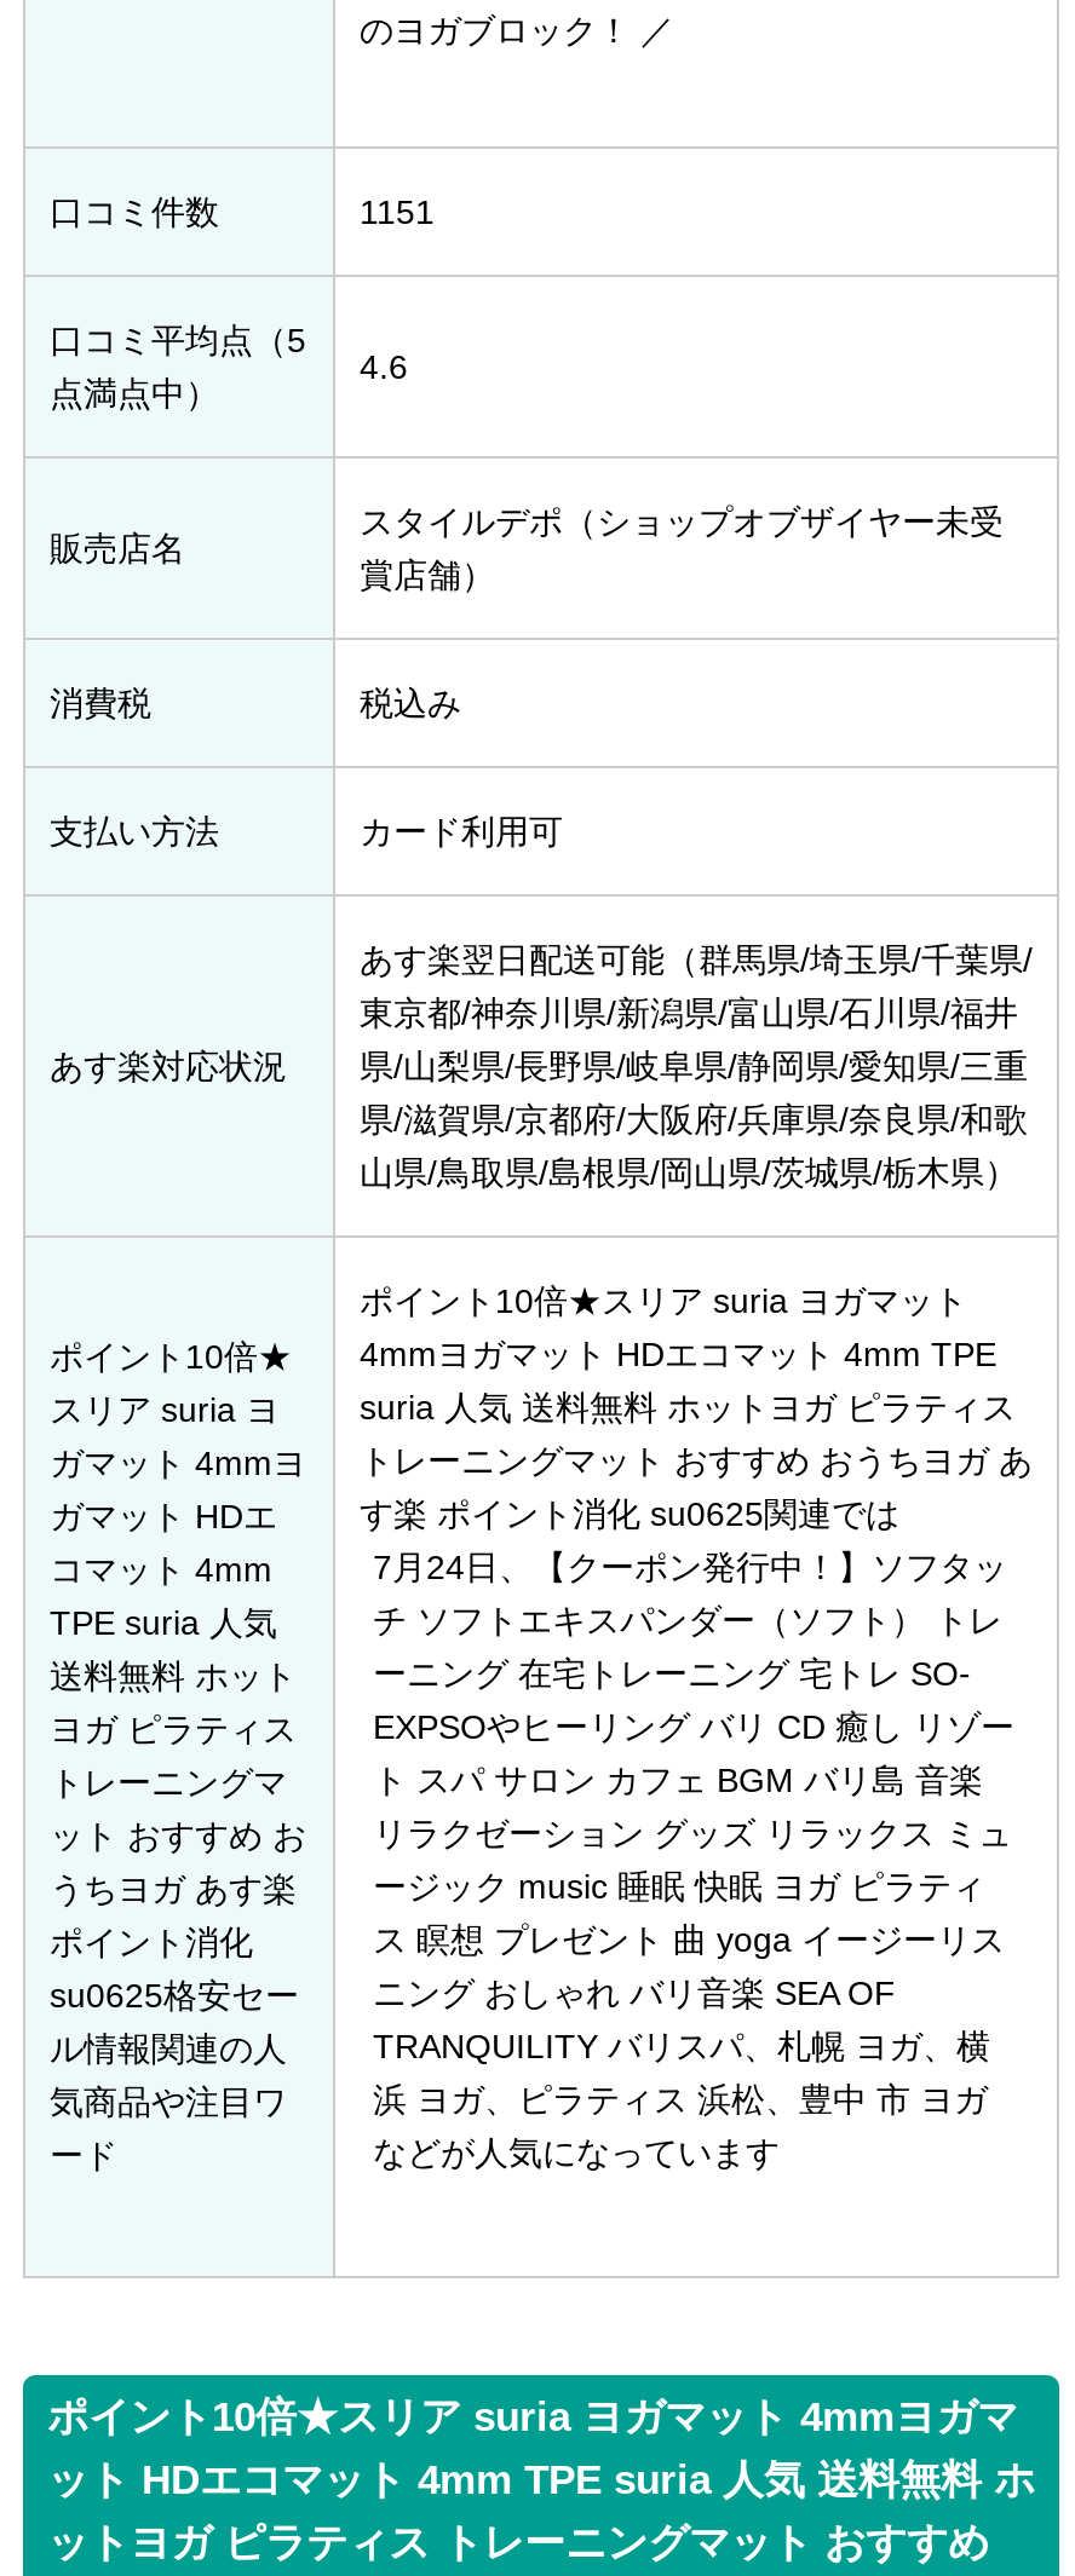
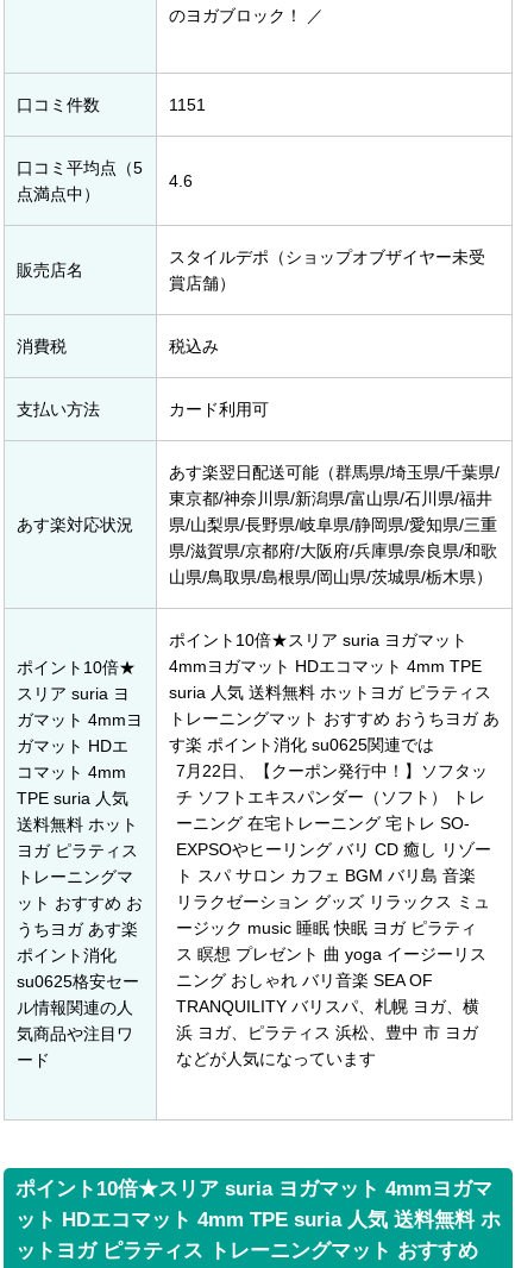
- 7月24日、【クーポン発行中！】ソフタッ
+ 7月22日、【クーポン発行中！】ソフタッ
